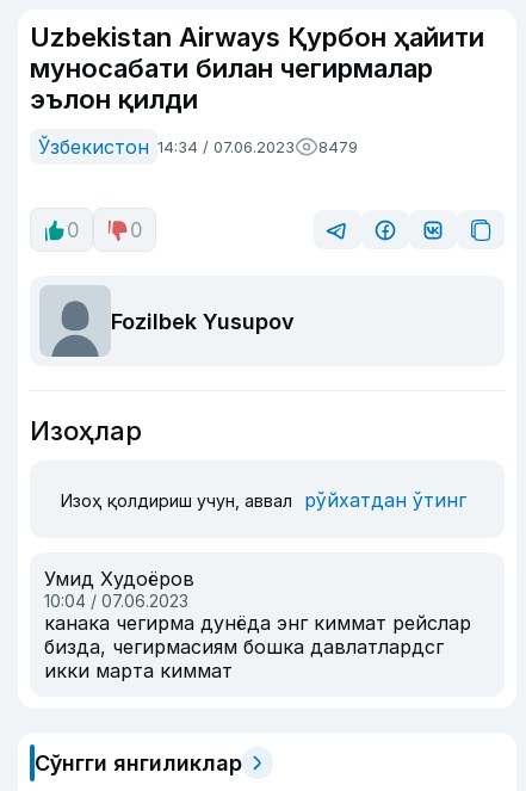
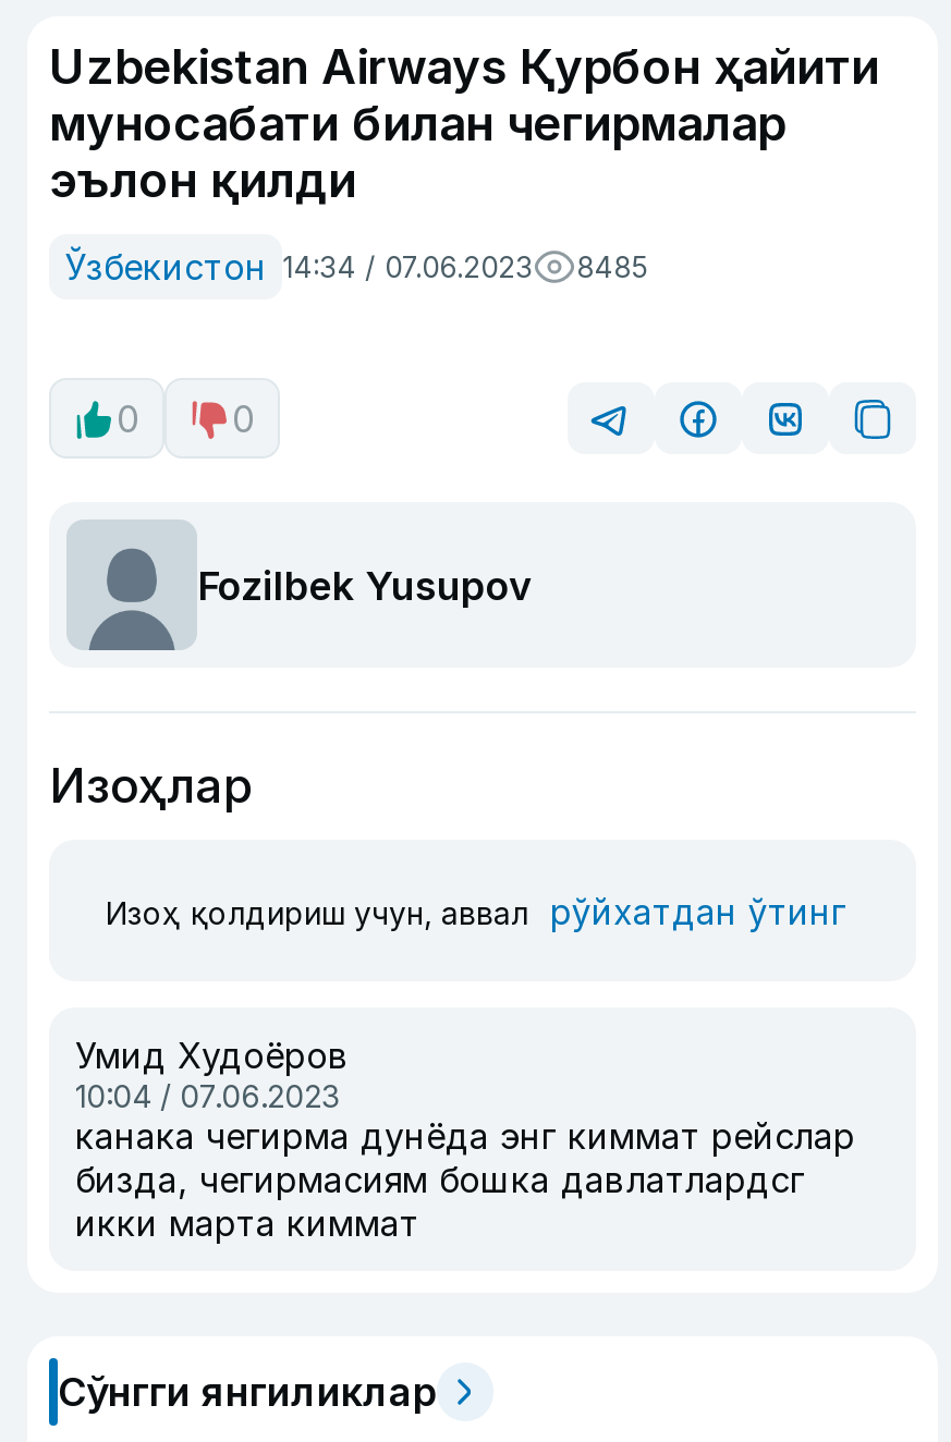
- Ўзбекистон 14:34 / 07.06.2023 8479
+ Ўзбекистон 14:34 / 07.06.2023 8485
